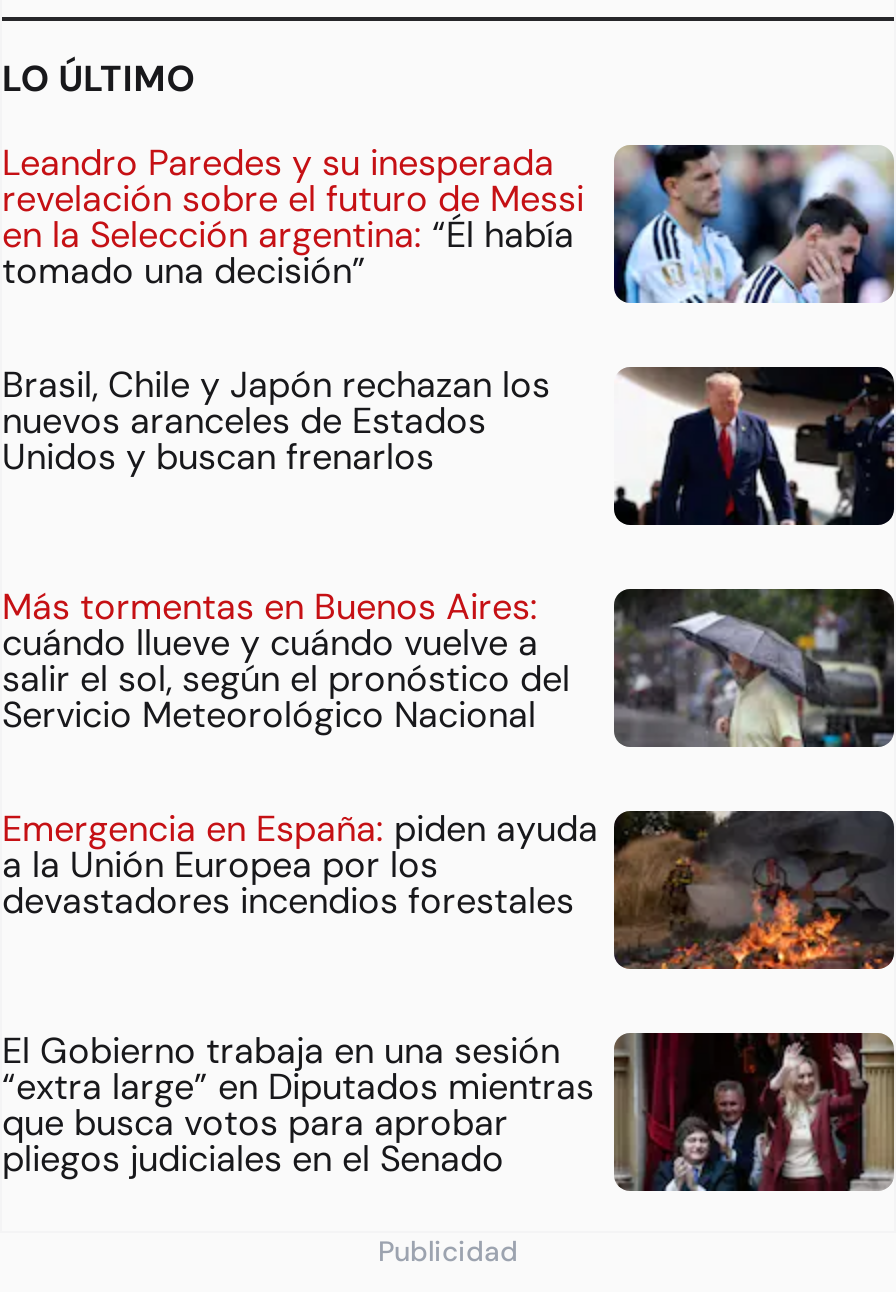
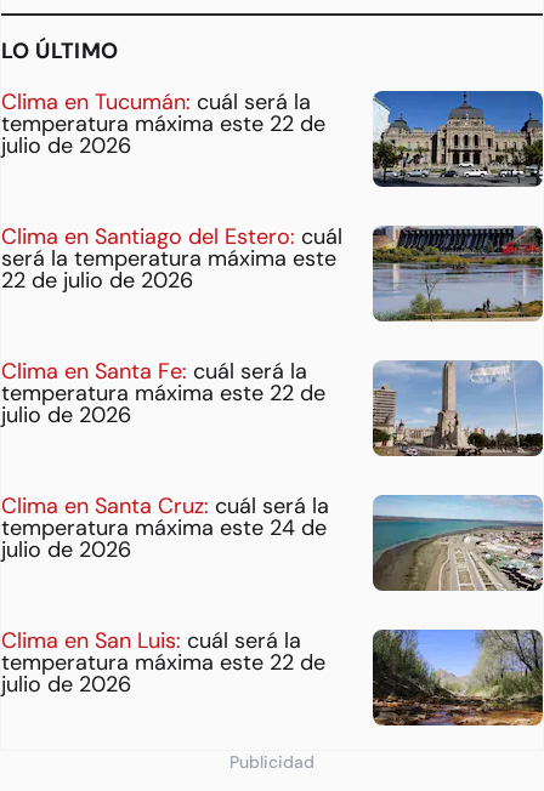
- [image]
- Leandro Paredes y su inesperada
- revelación sobre el futuro de Messi
- en la Selección argentina: “Él había
- tomado una decisión”
+ [image]
+ Clima en Tucumán: cuál será la
+ temperatura máxima este 22 de
+ julio de 2026

- [image]
- Brasil, Chile y Japón rechazan los
- nuevos aranceles de Estados
- Unidos y buscan frenarlos
+ [image]
+ Clima en Santiago del Estero: cuál
+ será la temperatura máxima este
+ 22 de julio de 2026

- [image]
- Más tormentas en Buenos Aires:
- cuándo llueve y cuándo vuelve a
- salir el sol, según el pronóstico del
- Servicio Meteorológico Nacional
+ [image]
+ Clima en Santa Fe: cuál será la
+ temperatura máxima este 22 de
+ julio de 2026

- [image]
- Emergencia en España: piden ayuda
- a la Unión Europea por los
- devastadores incendios forestales
+ [image]
+ Clima en Santa Cruz: cuál será la
+ temperatura máxima este 24 de
+ julio de 2026

- [image]
- El Gobierno trabaja en una sesión
- “extra large” en Diputados mientras
- que busca votos para aprobar
- pliegos judiciales en el Senado
+ [image]
+ Clima en San Luis: cuál será la
+ temperatura máxima este 22 de
+ julio de 2026
